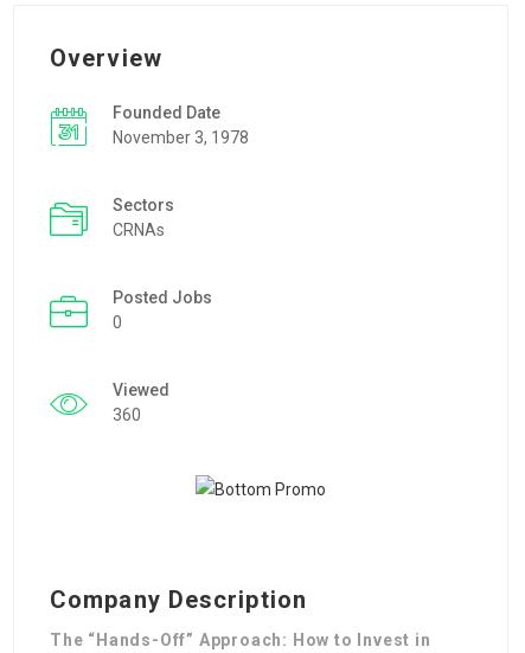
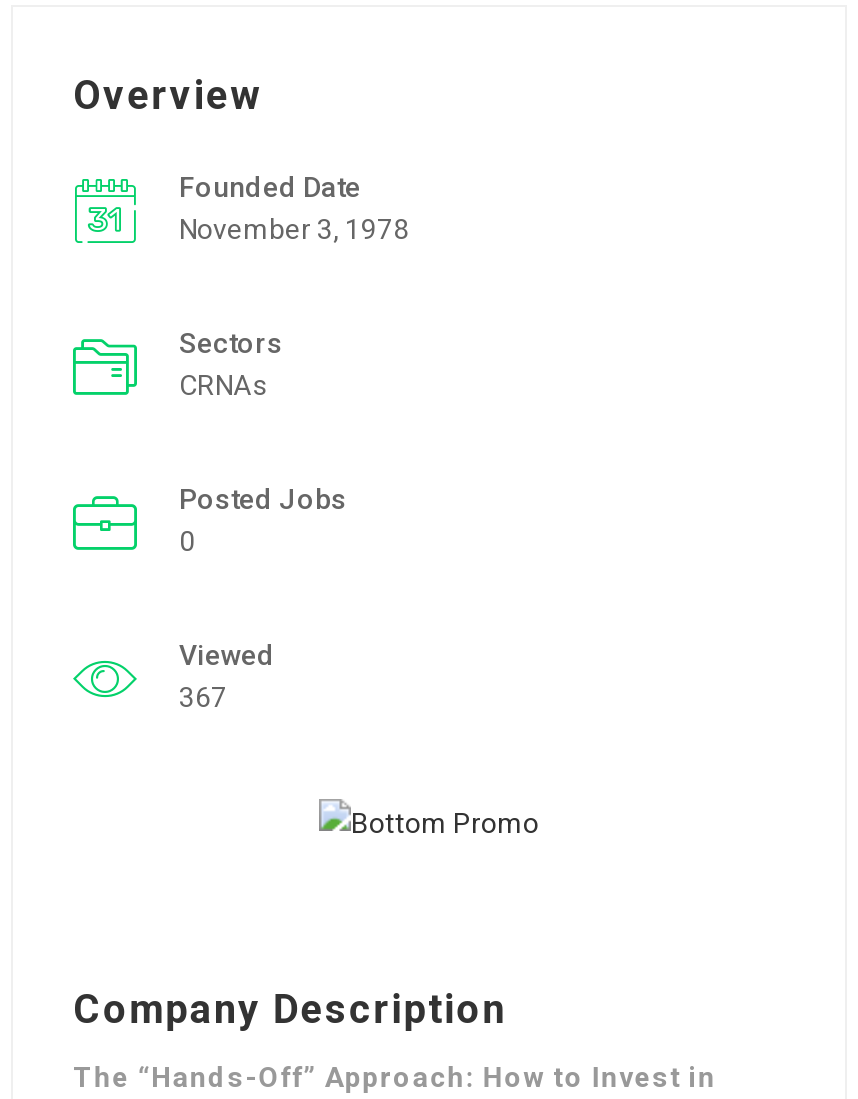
- 360
+ 367
